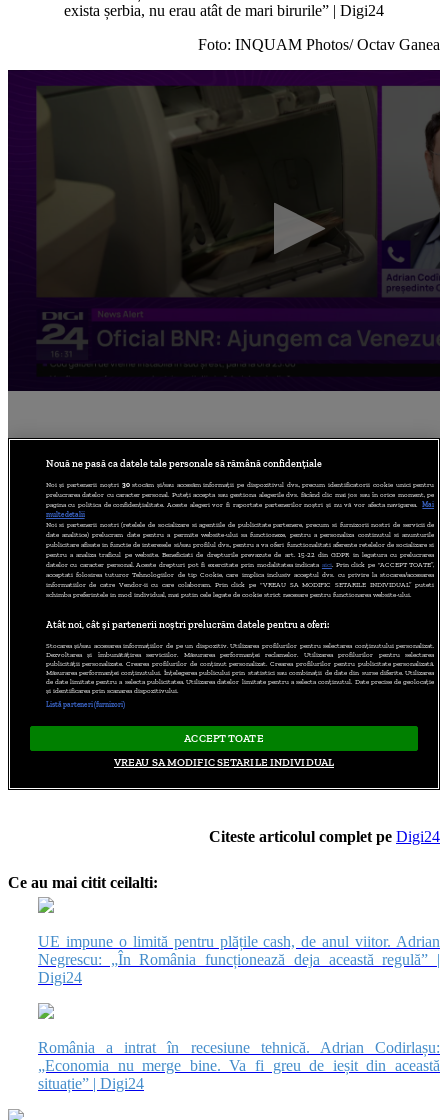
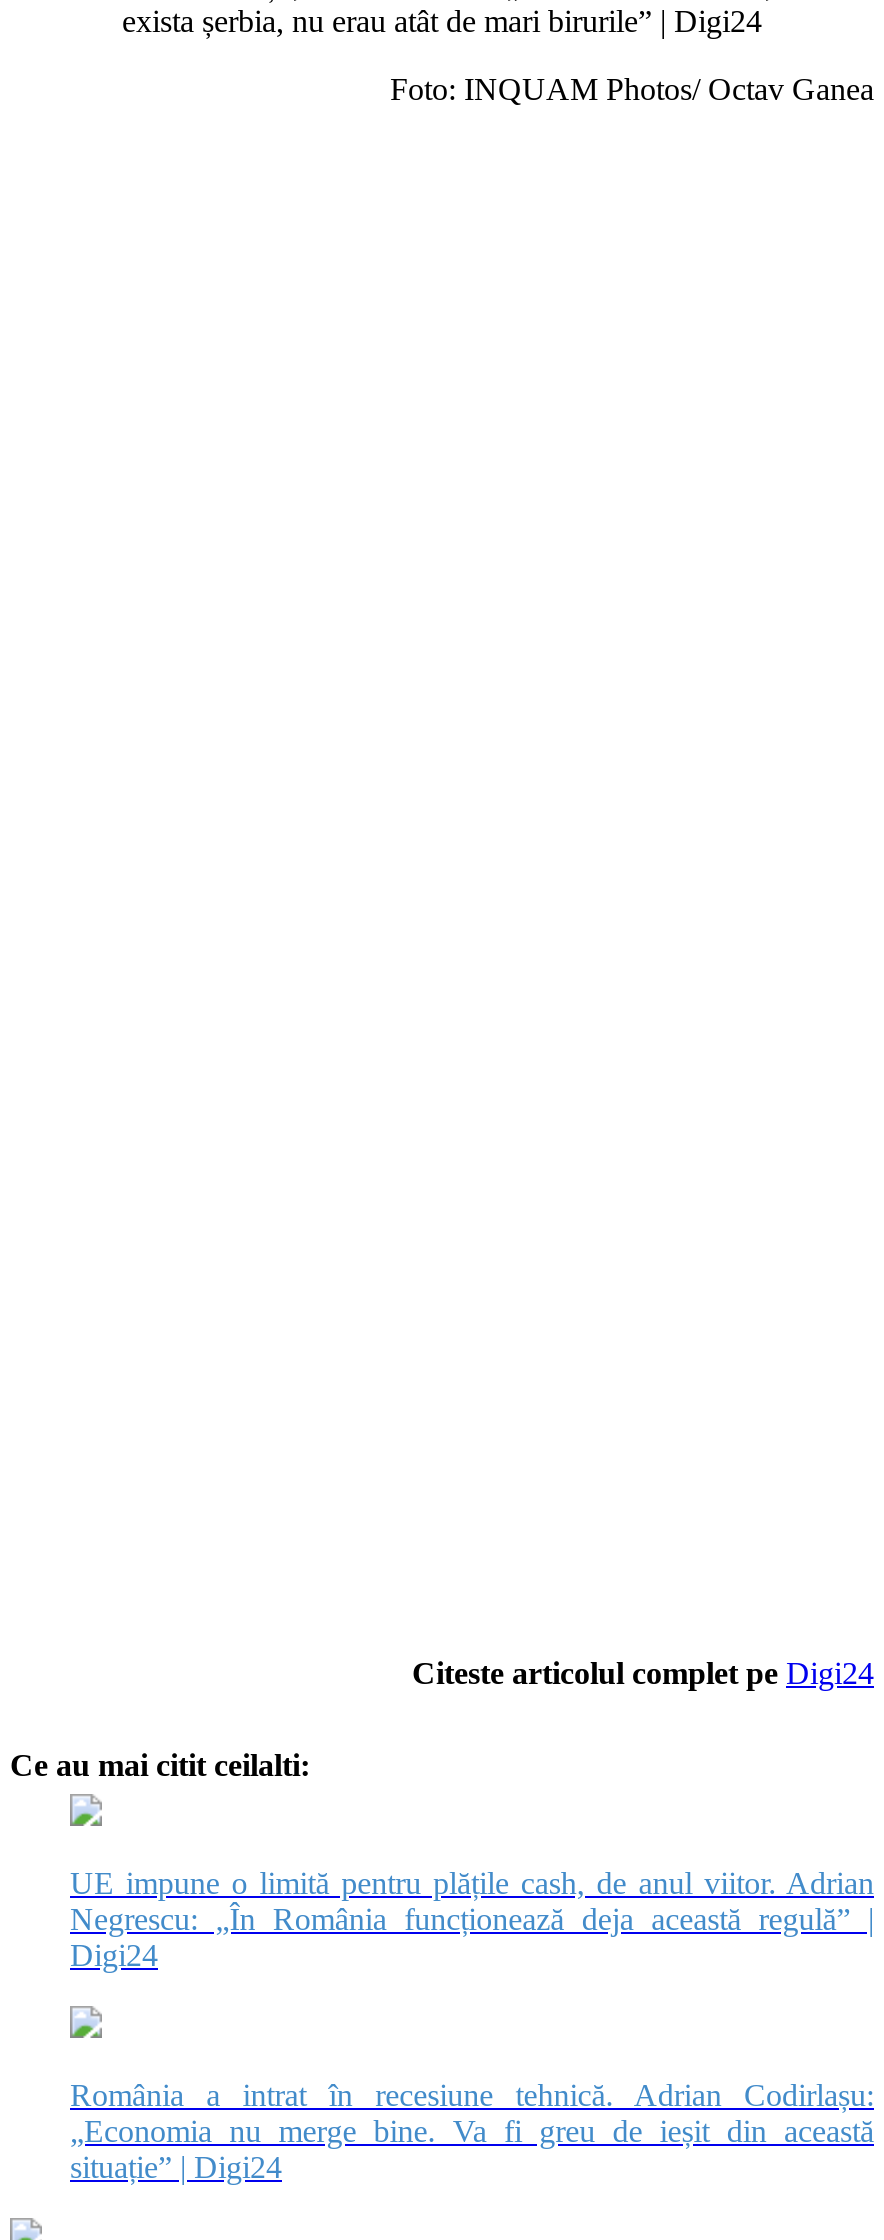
- [image]
